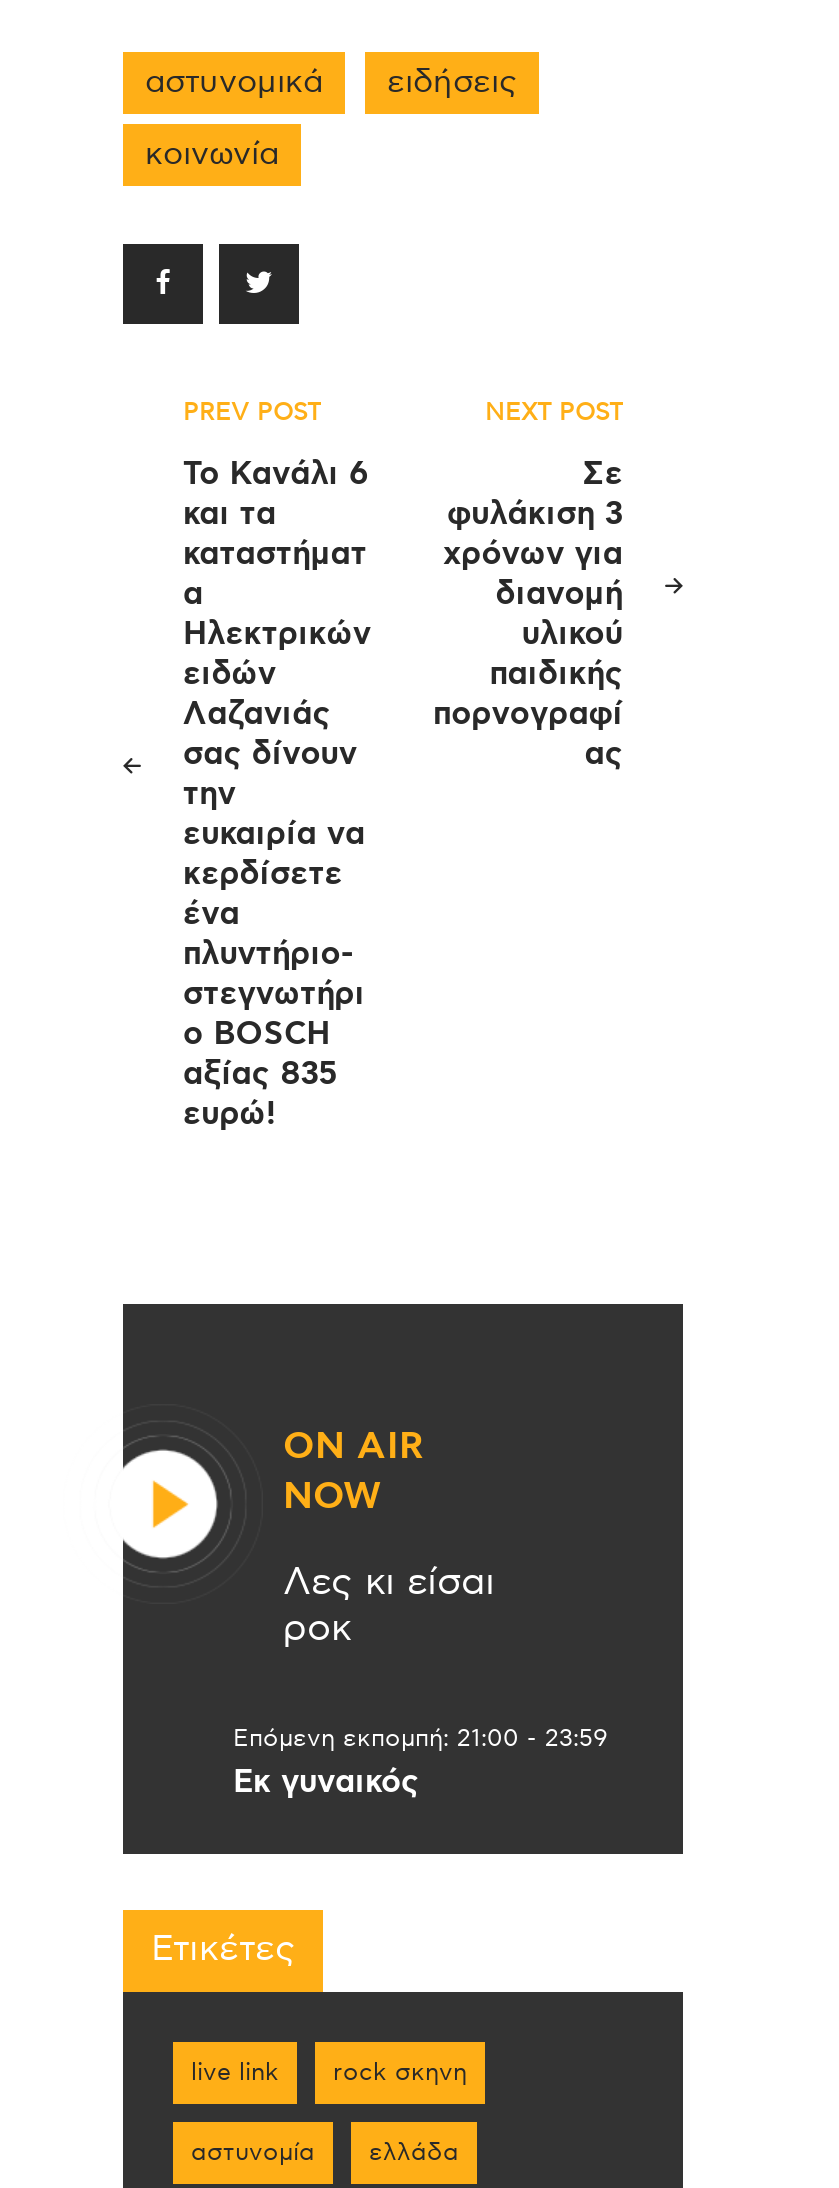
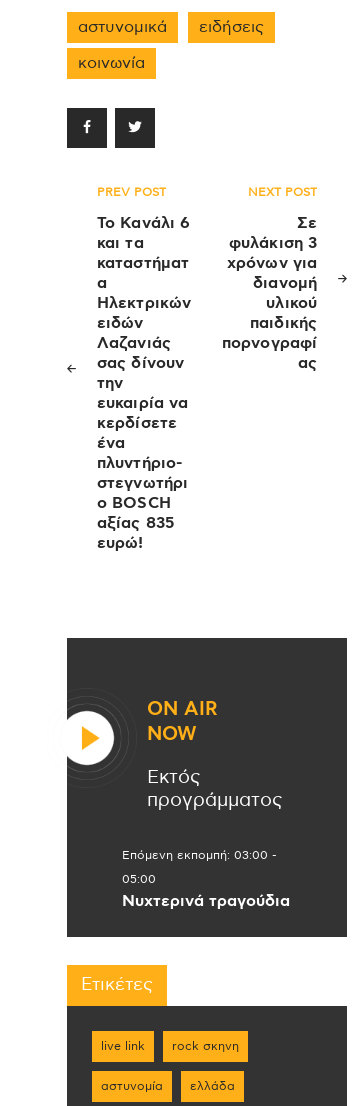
- Λες κι είσαι
- ροκ
- Επόμενη εκπομπή: 21:00 - 23:59
- Εκ γυναικός
+ Εκτός
+ προγράμματος
+ Επόμενη εκπομπή: 03:00 -
+ 05:00
+ Νυχτερινά τραγούδια
